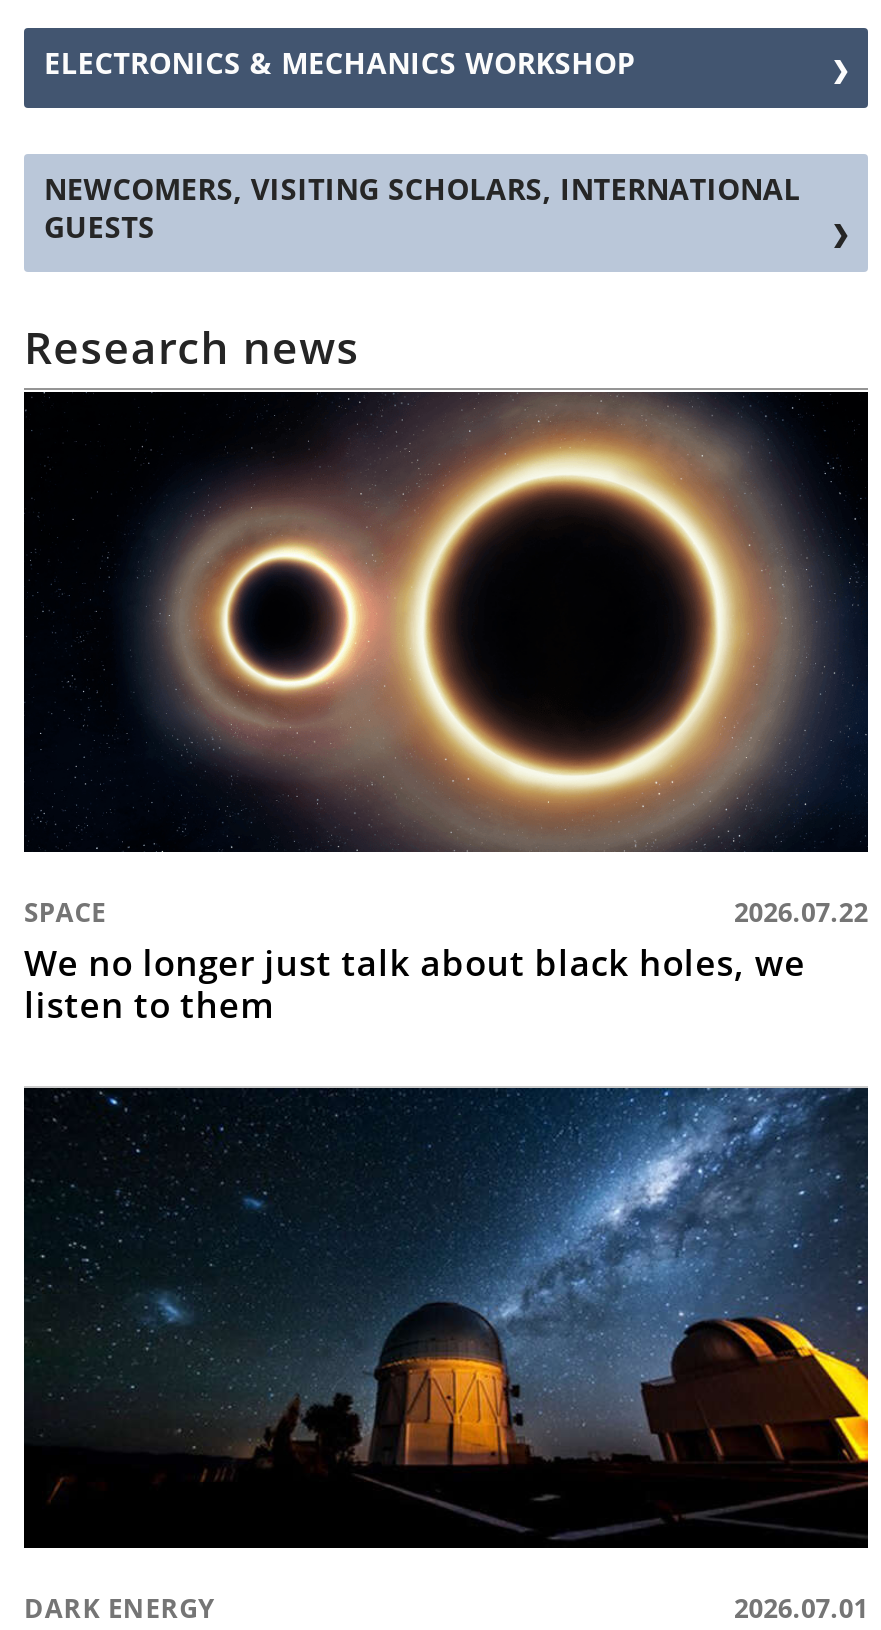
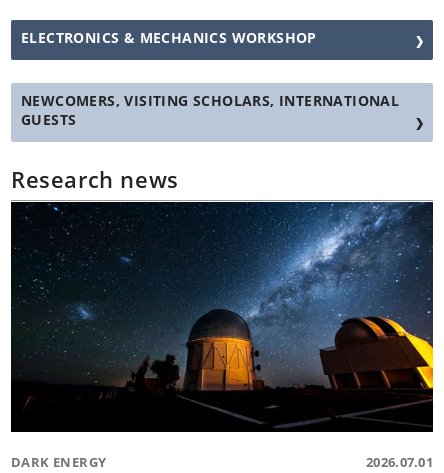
- [image]
- SPACE
- 2026.07.22
- We no longer just talk about black holes, we
- listen to them
